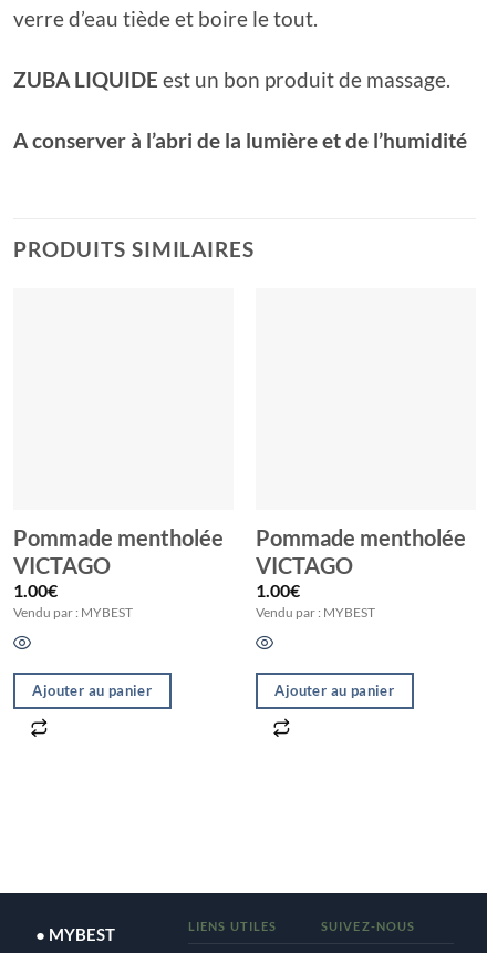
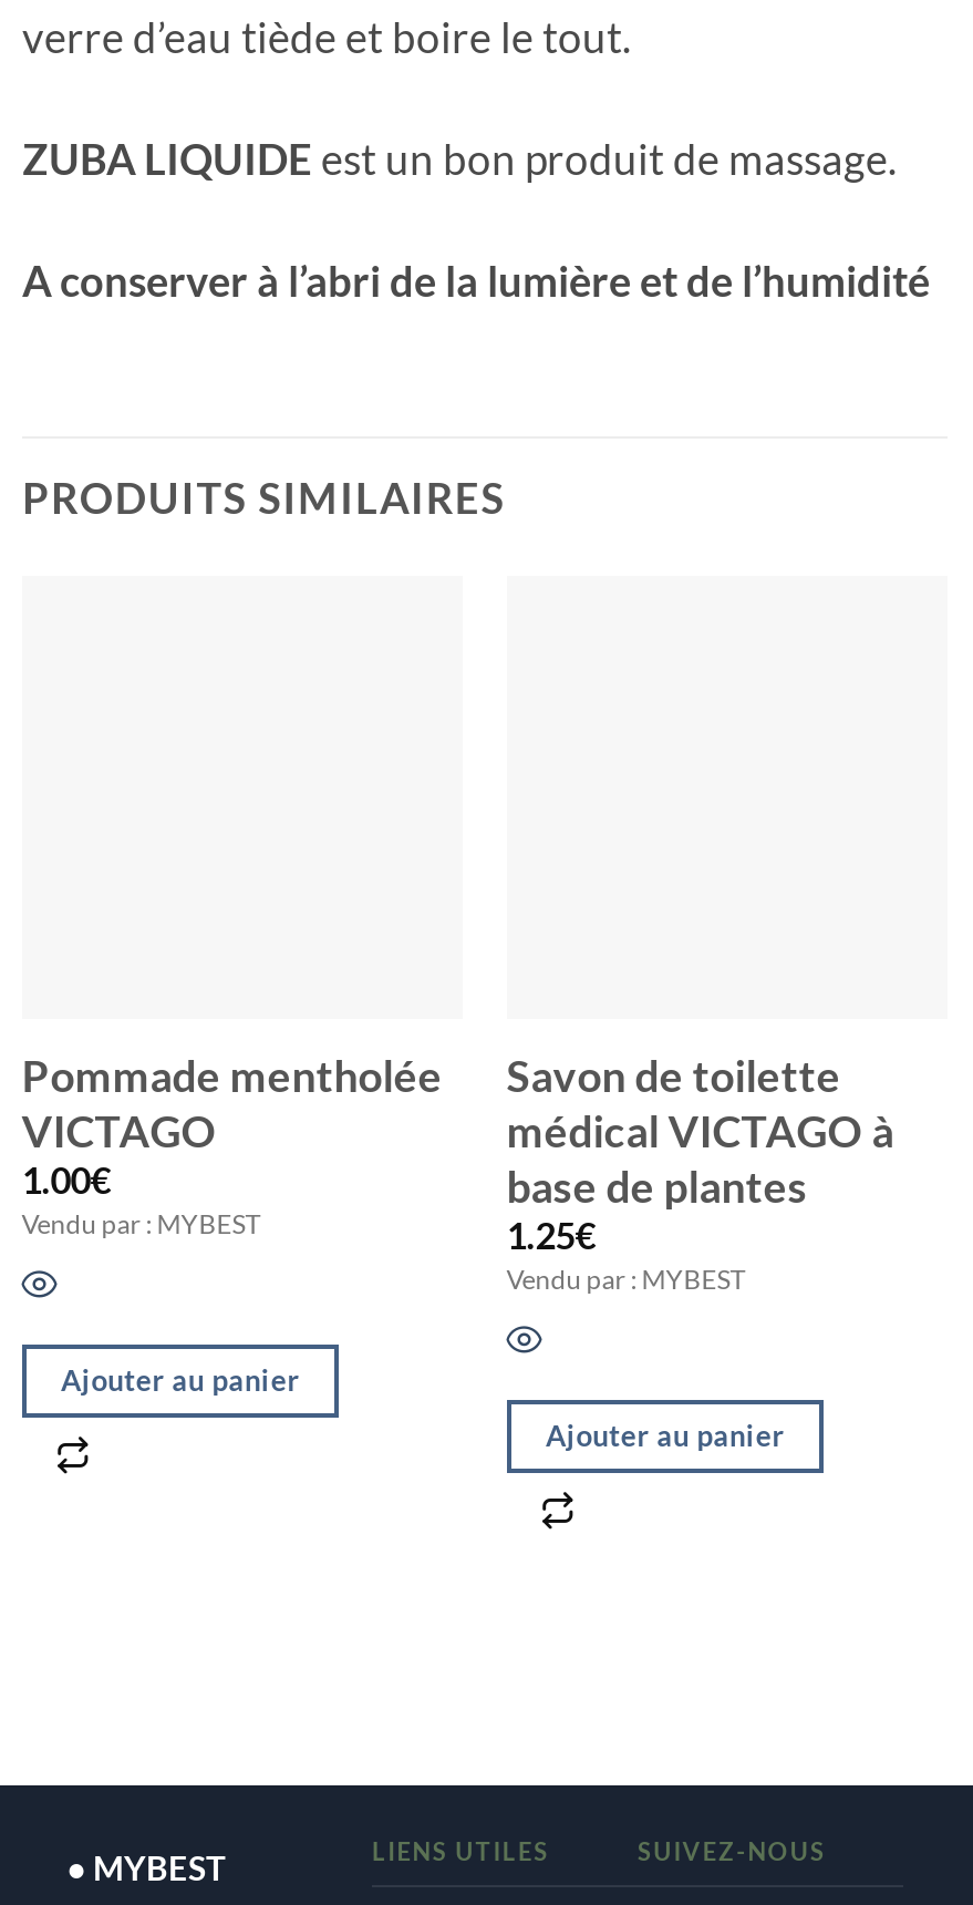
- Pommade mentholée
- VICTAGO
- 1.00€
+ Savon de toilette
+ médical VICTAGO à
+ base de plantes
+ 1.25€

moved down: Vendu par : MYBEST | Ajouter au panier
